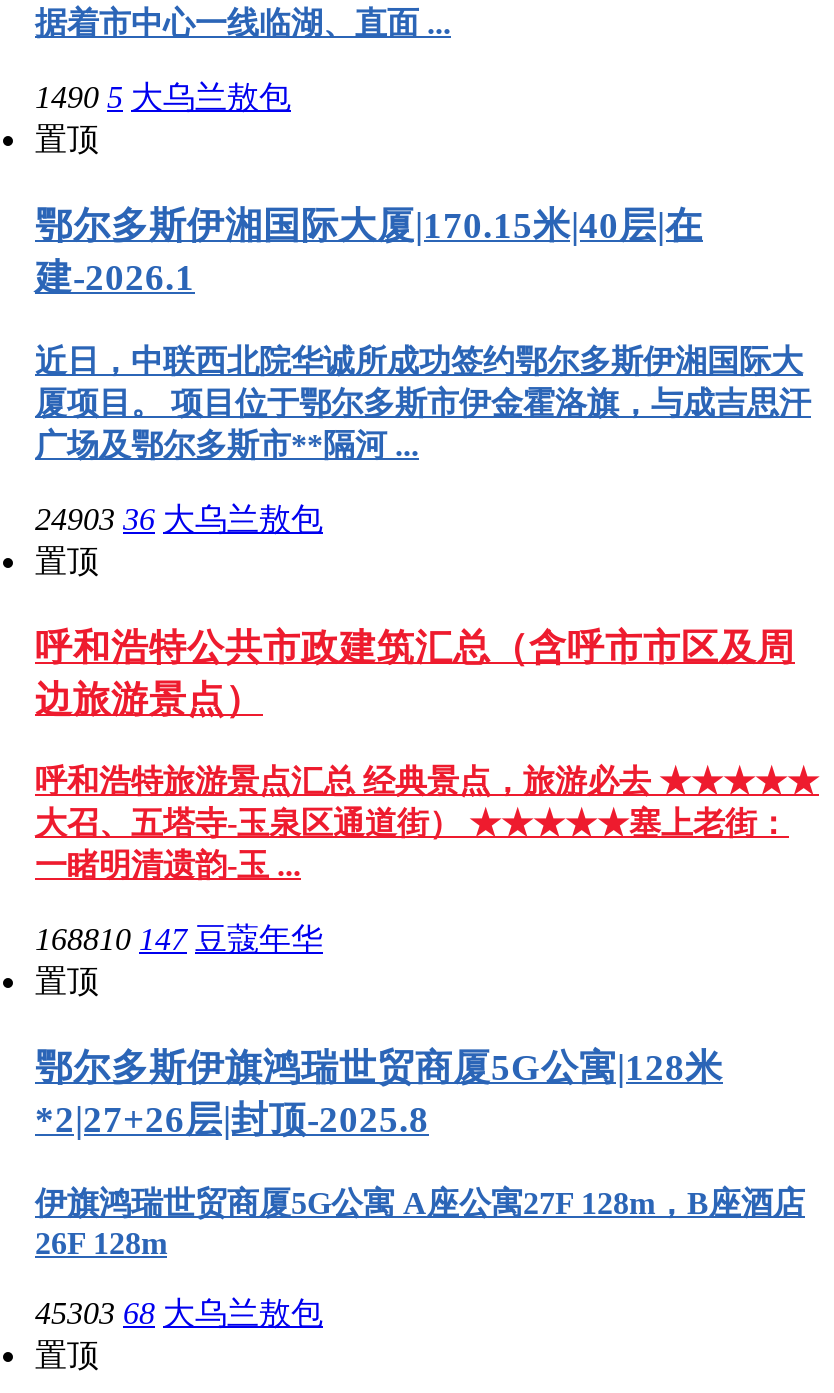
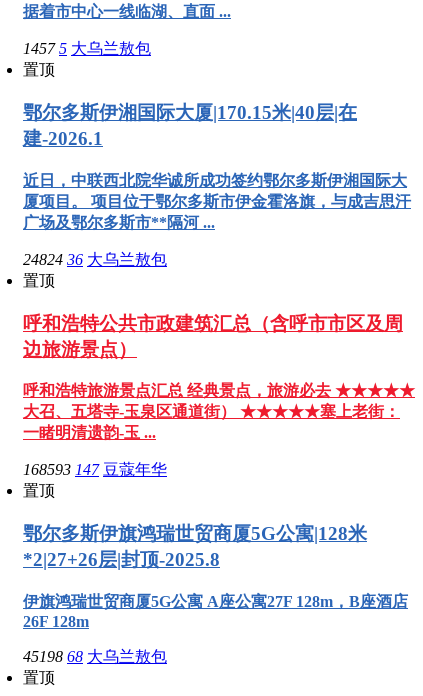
- 1490 5 大乌兰敖包
+ 1457 5 大乌兰敖包

- 24903 36 大乌兰敖包
+ 24824 36 大乌兰敖包

- 168810 147 豆蔻年华
+ 168593 147 豆蔻年华

- 45303 68 大乌兰敖包
+ 45198 68 大乌兰敖包
